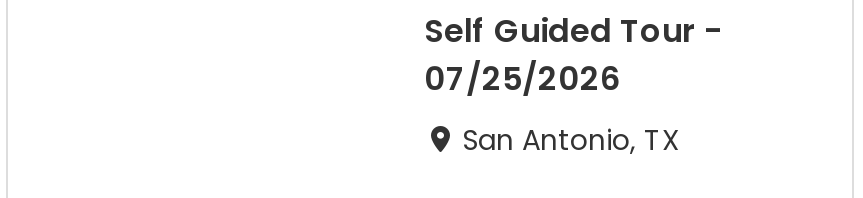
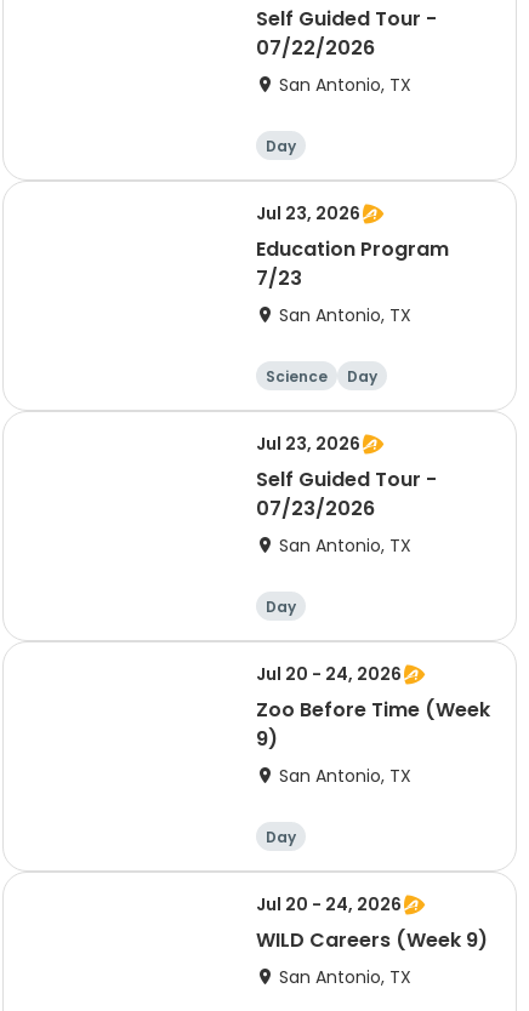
- 07/25/2026
+ 07/22/2026
+ San Antonio, TX
+ Day
+ Jul 23, 2026
+ Education Program
+ 7/23
+ San Antonio, TX
+ Science
+ Day
+ Jul 23, 2026
+ Self Guided Tour -
+ 07/23/2026
+ San Antonio, TX
+ Day
+ Jul 20 - 24, 2026
+ Zoo Before Time (Week
+ 9)
+ San Antonio, TX
+ Day
+ Jul 20 - 24, 2026
+ WILD Careers (Week 9)
